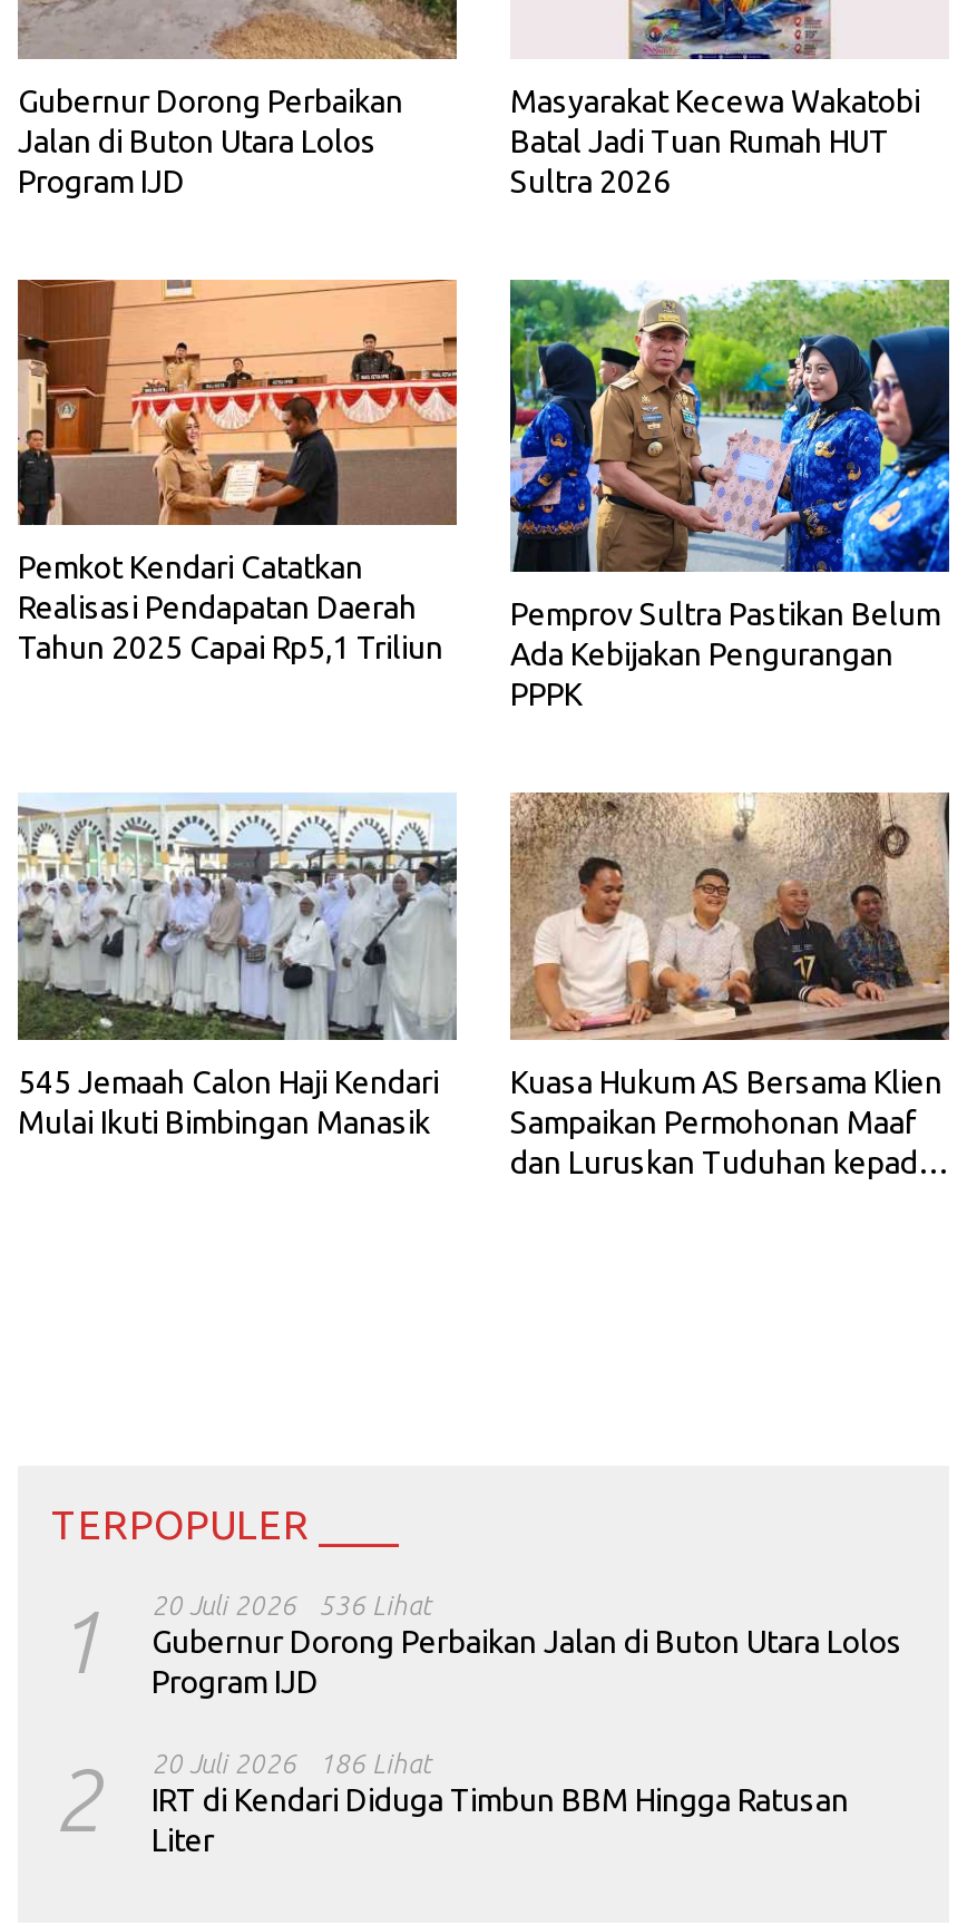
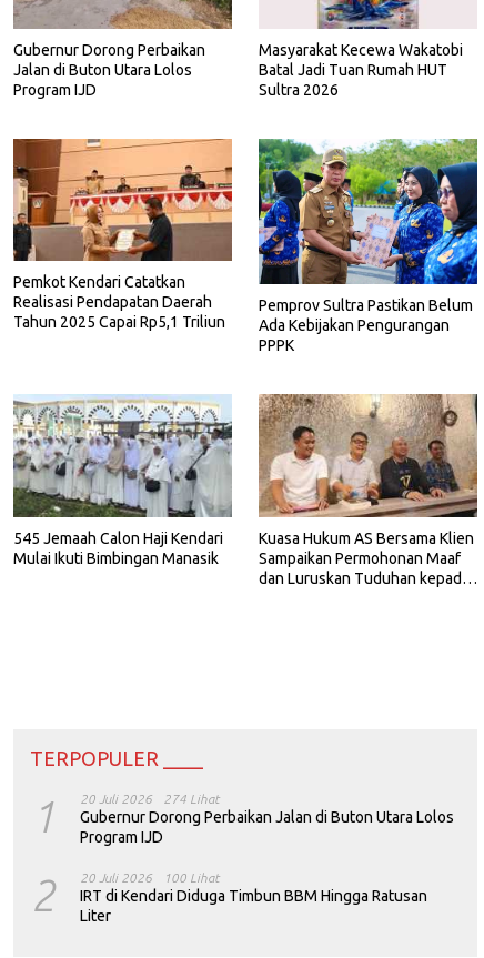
- 1 20 Juli 2026 Gubernur Dorong Perbaikan Jalan di Buton Utara Lolos Program IJD 536 Lihat
+ 1 20 Juli 2026 Gubernur Dorong Perbaikan Jalan di Buton Utara Lolos Program IJD 274 Lihat

- 2 20 Juli 2026 IRT di Kendari Diduga Timbun BBM Hingga Ratusan Liter 186 Lihat
+ 2 20 Juli 2026 IRT di Kendari Diduga Timbun BBM Hingga Ratusan Liter 100 Lihat
